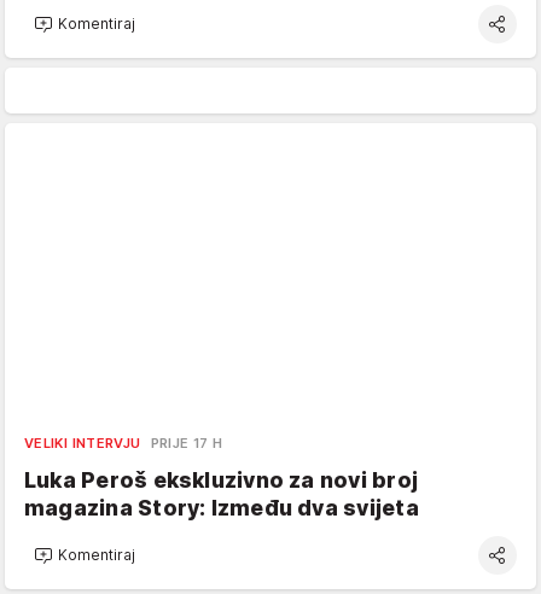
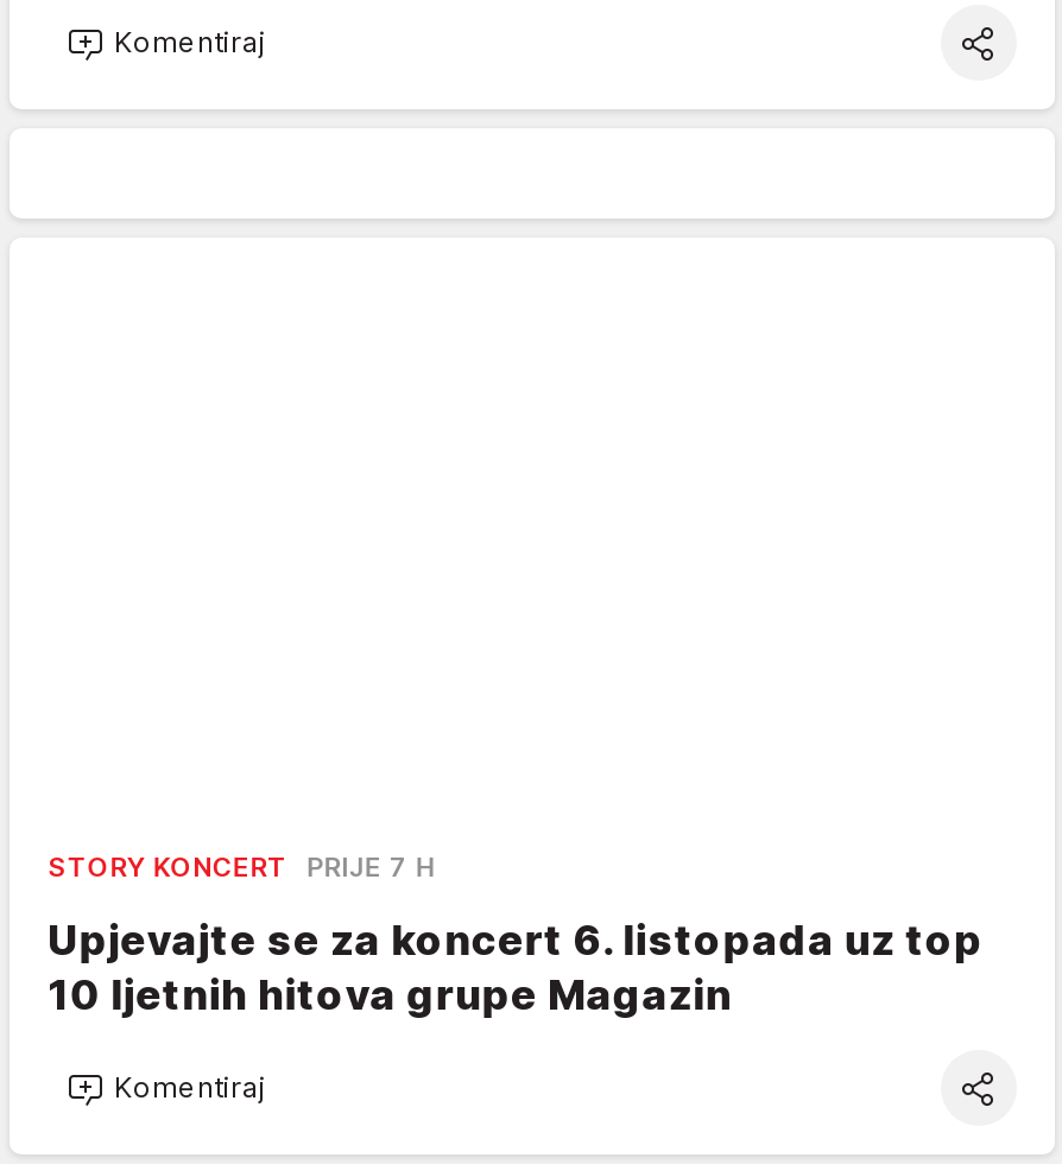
- VELIKI INTERVJU PRIJE 17 H
+ STORY KONCERT PRIJE 7 H

- Luka Peroš ekskluzivno za novi broj
- magazina Story: Između dva svijeta
+ Upjevajte se za koncert 6. listopada uz top
+ 10 ljetnih hitova grupe Magazin
